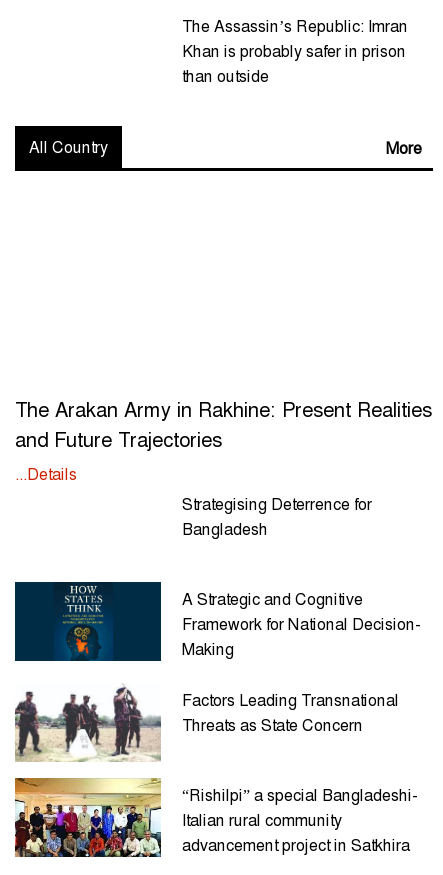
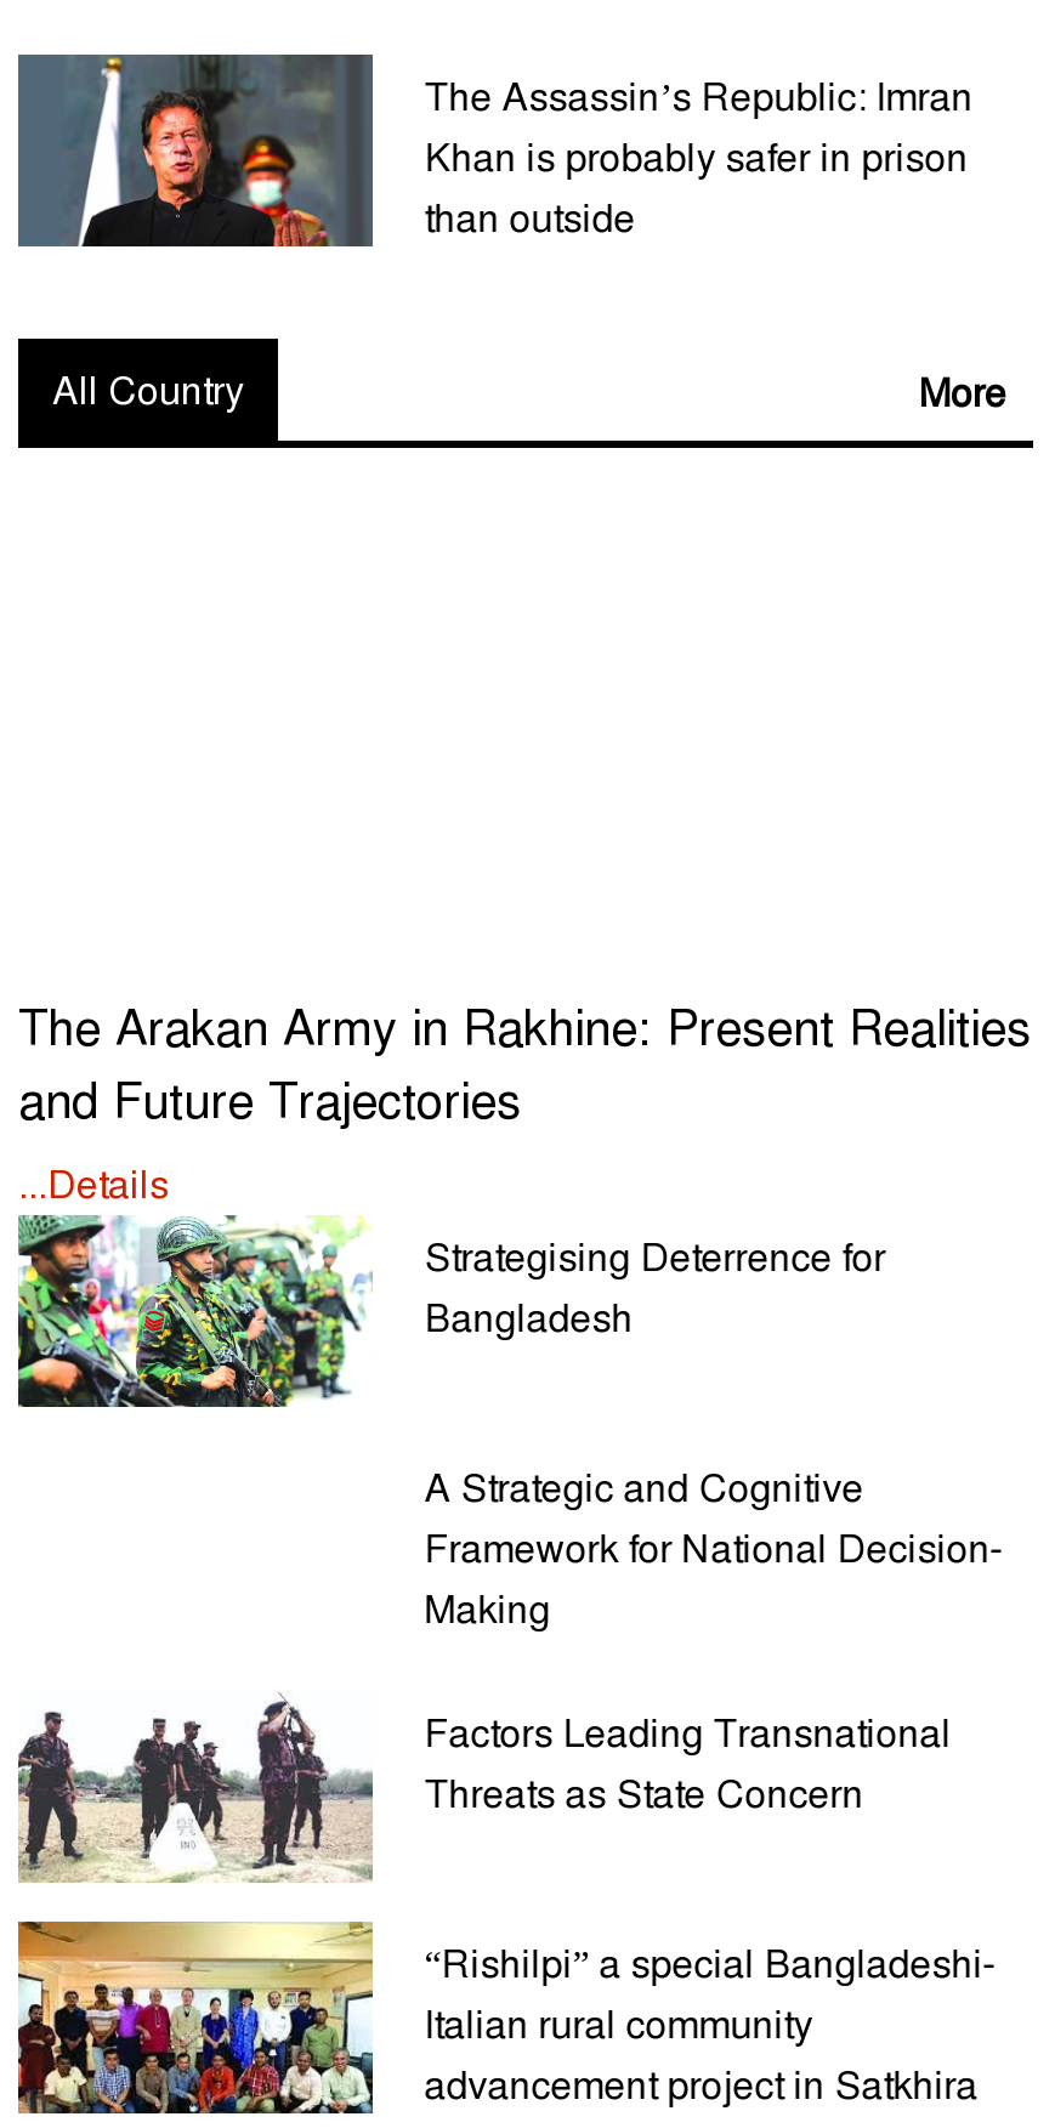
+ [image]

+ [image]

- [image]
